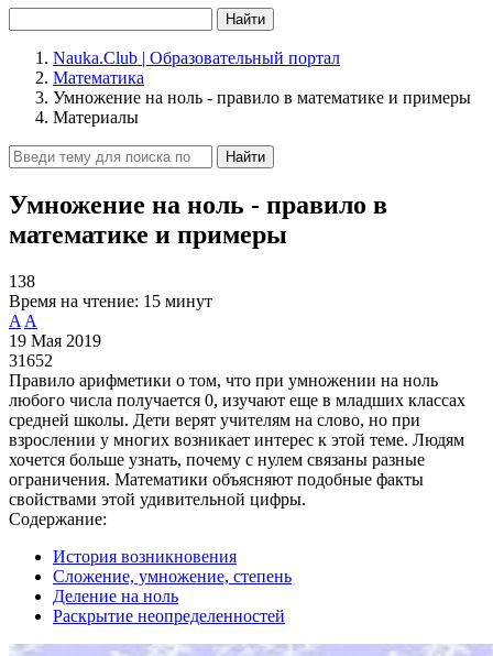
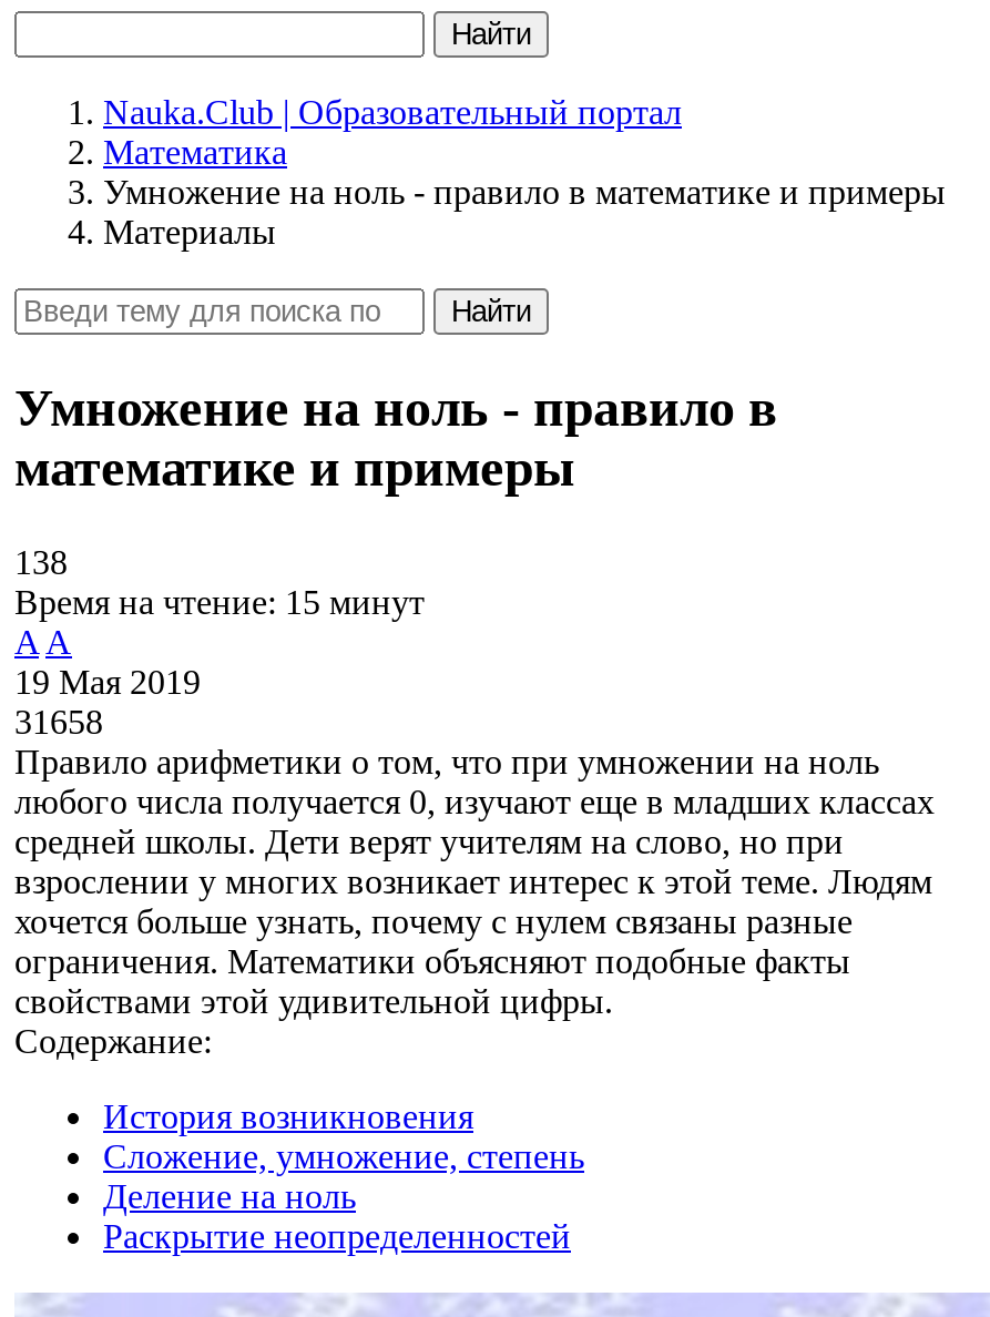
- 31652
+ 31658
